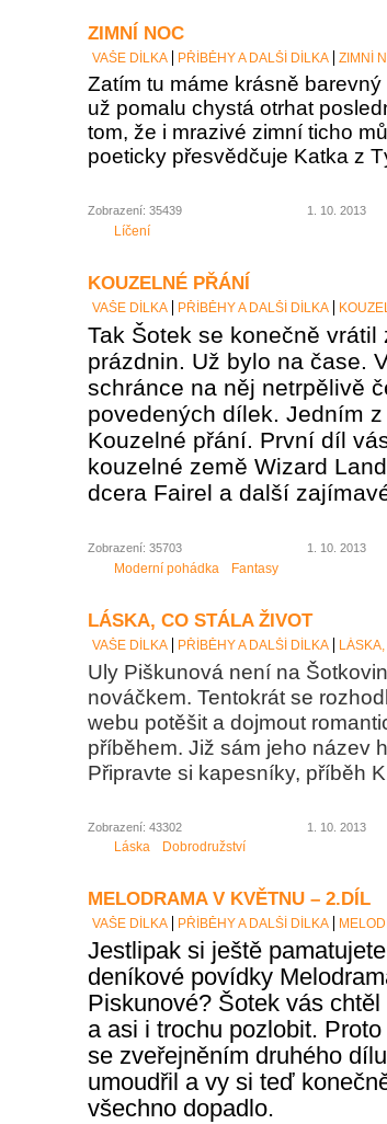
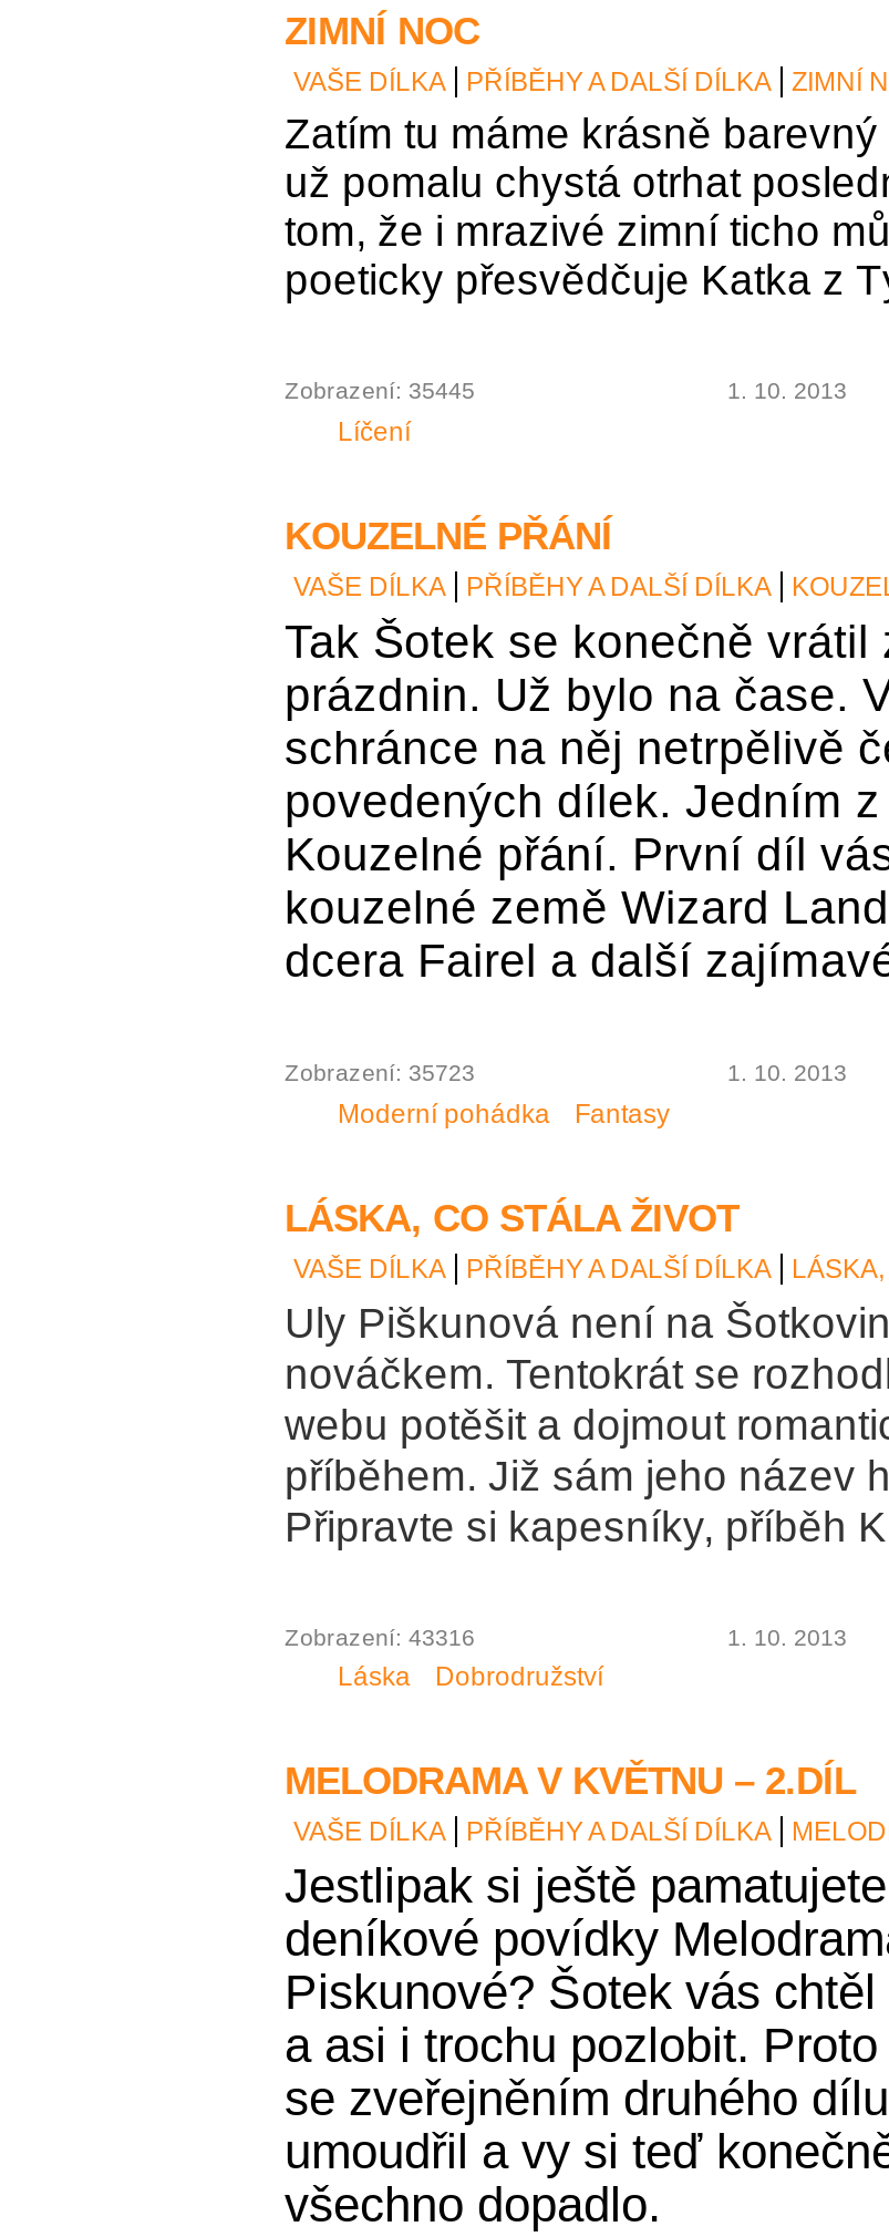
- Zobrazení: 35439
+ Zobrazení: 35445

- Zobrazení: 35703
+ Zobrazení: 35723

- Zobrazení: 43302
+ Zobrazení: 43316
